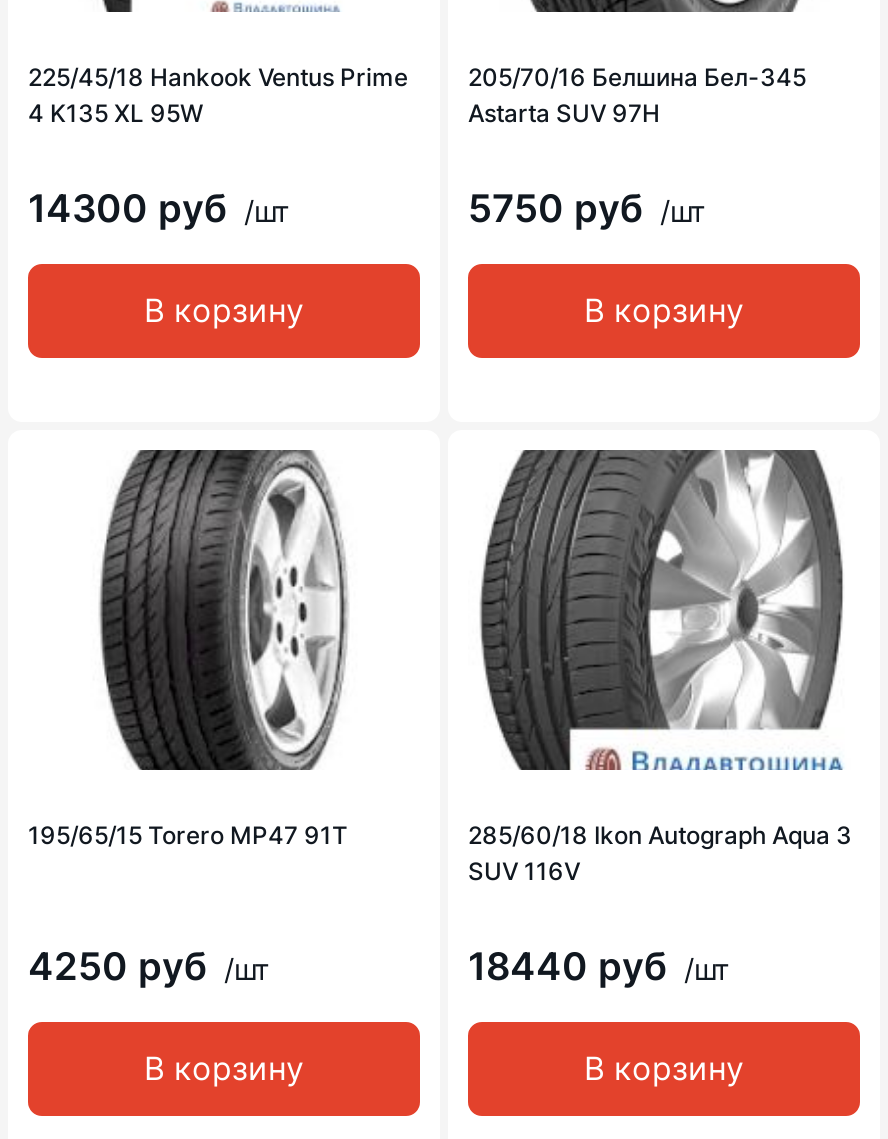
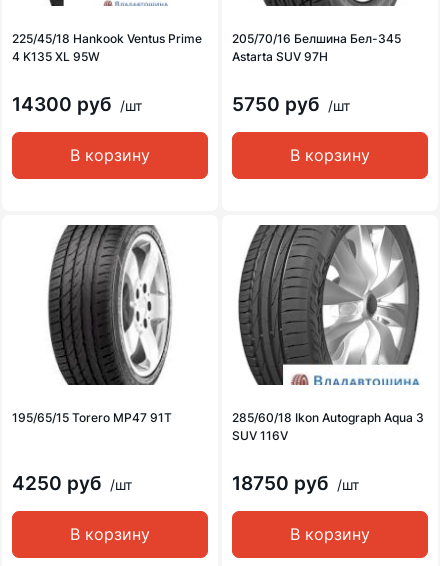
- 18440 руб /шт
+ 18750 руб /шт
